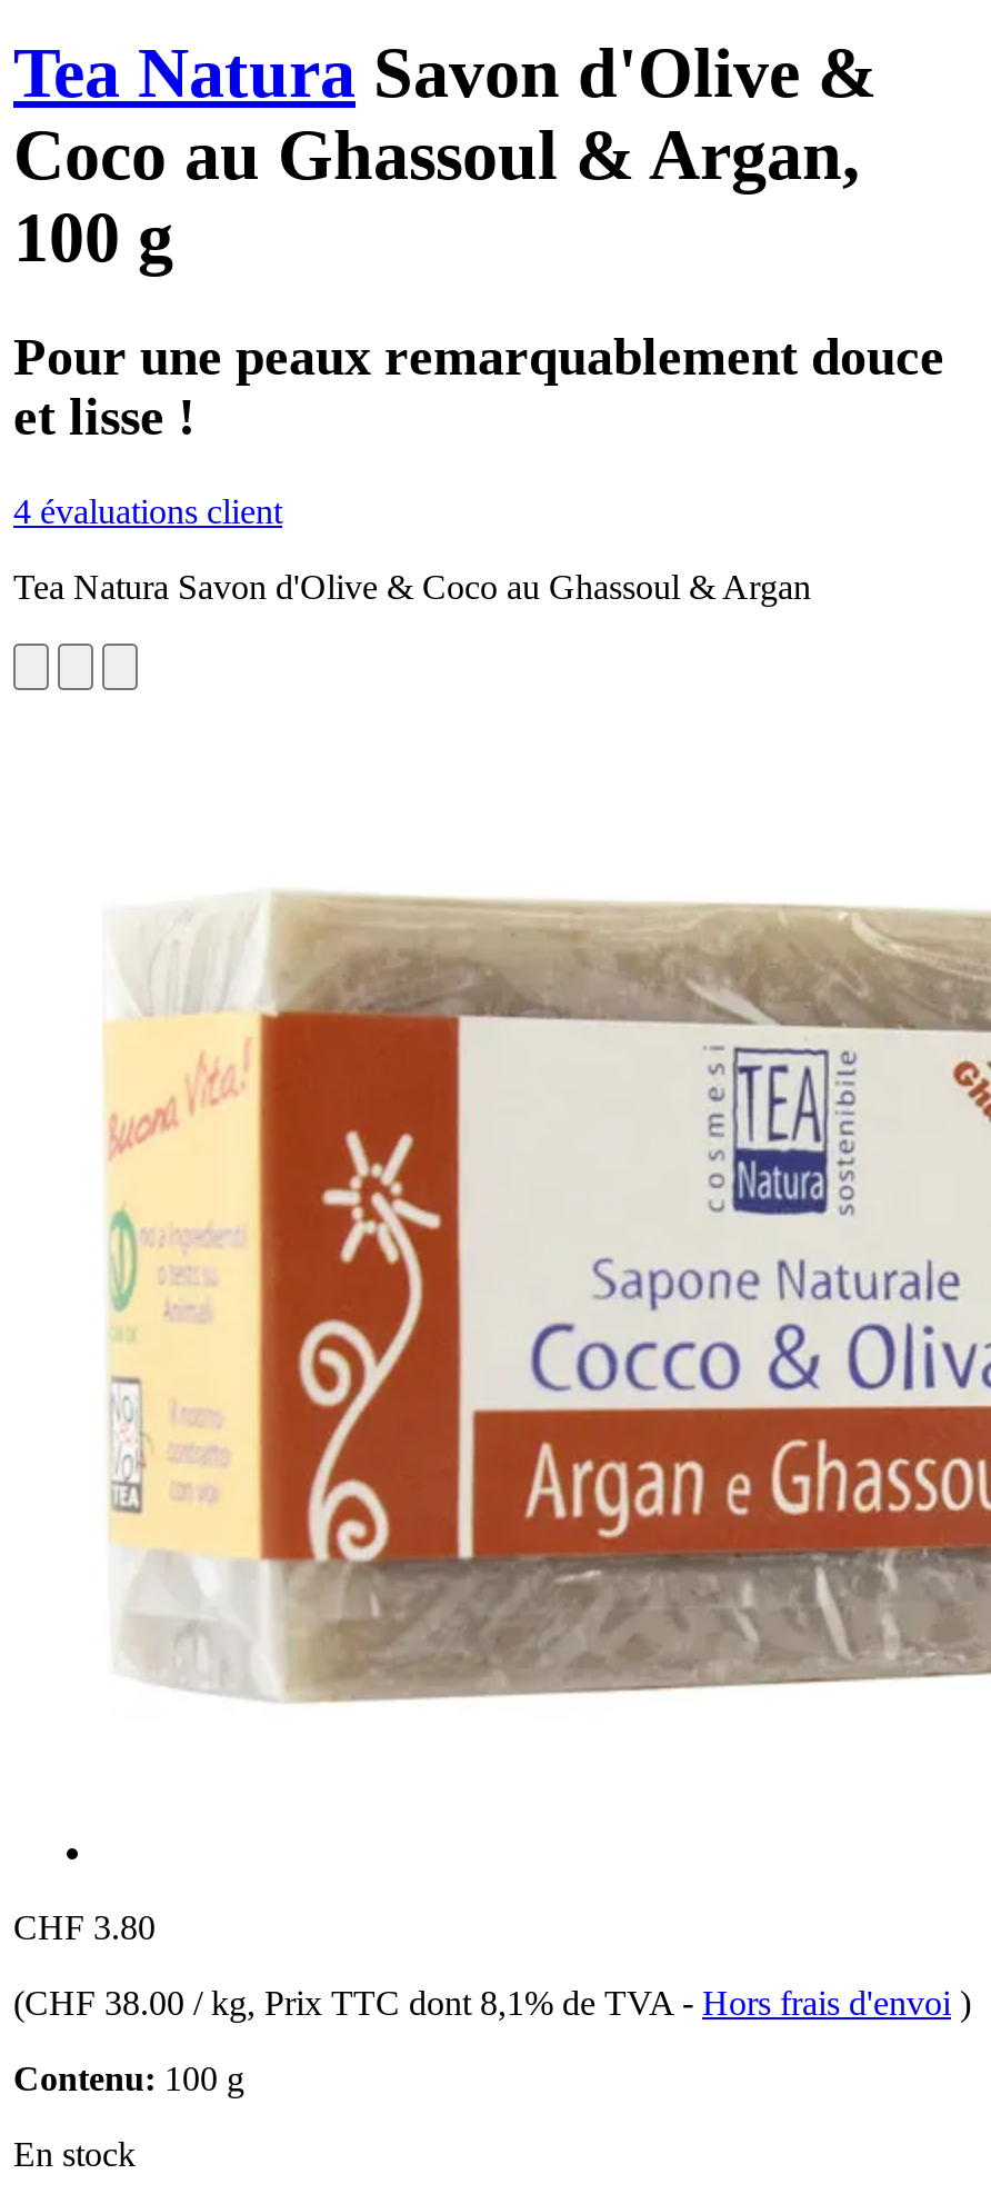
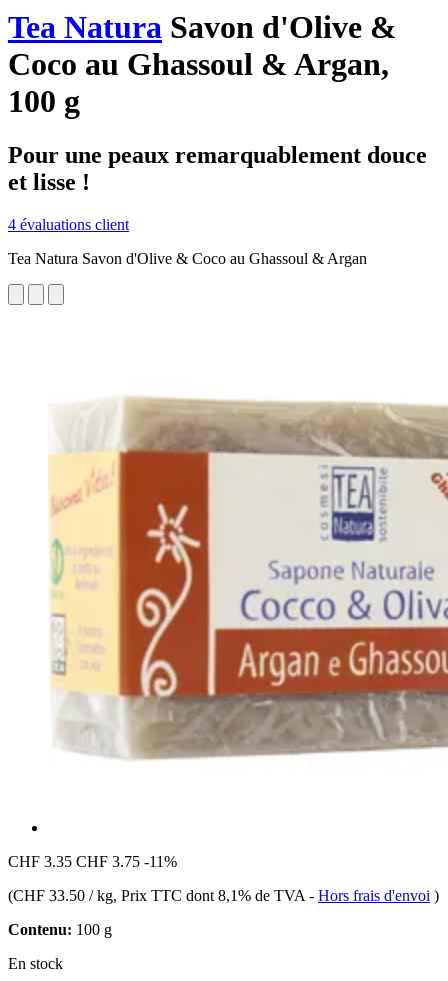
- CHF 3.80
+ CHF 3.35 CHF 3.75 -11%

- (CHF 38.00 / kg, Prix TTC dont 8,1% de TVA - Hors frais d'envoi )
+ (CHF 33.50 / kg, Prix TTC dont 8,1% de TVA - Hors frais d'envoi )
